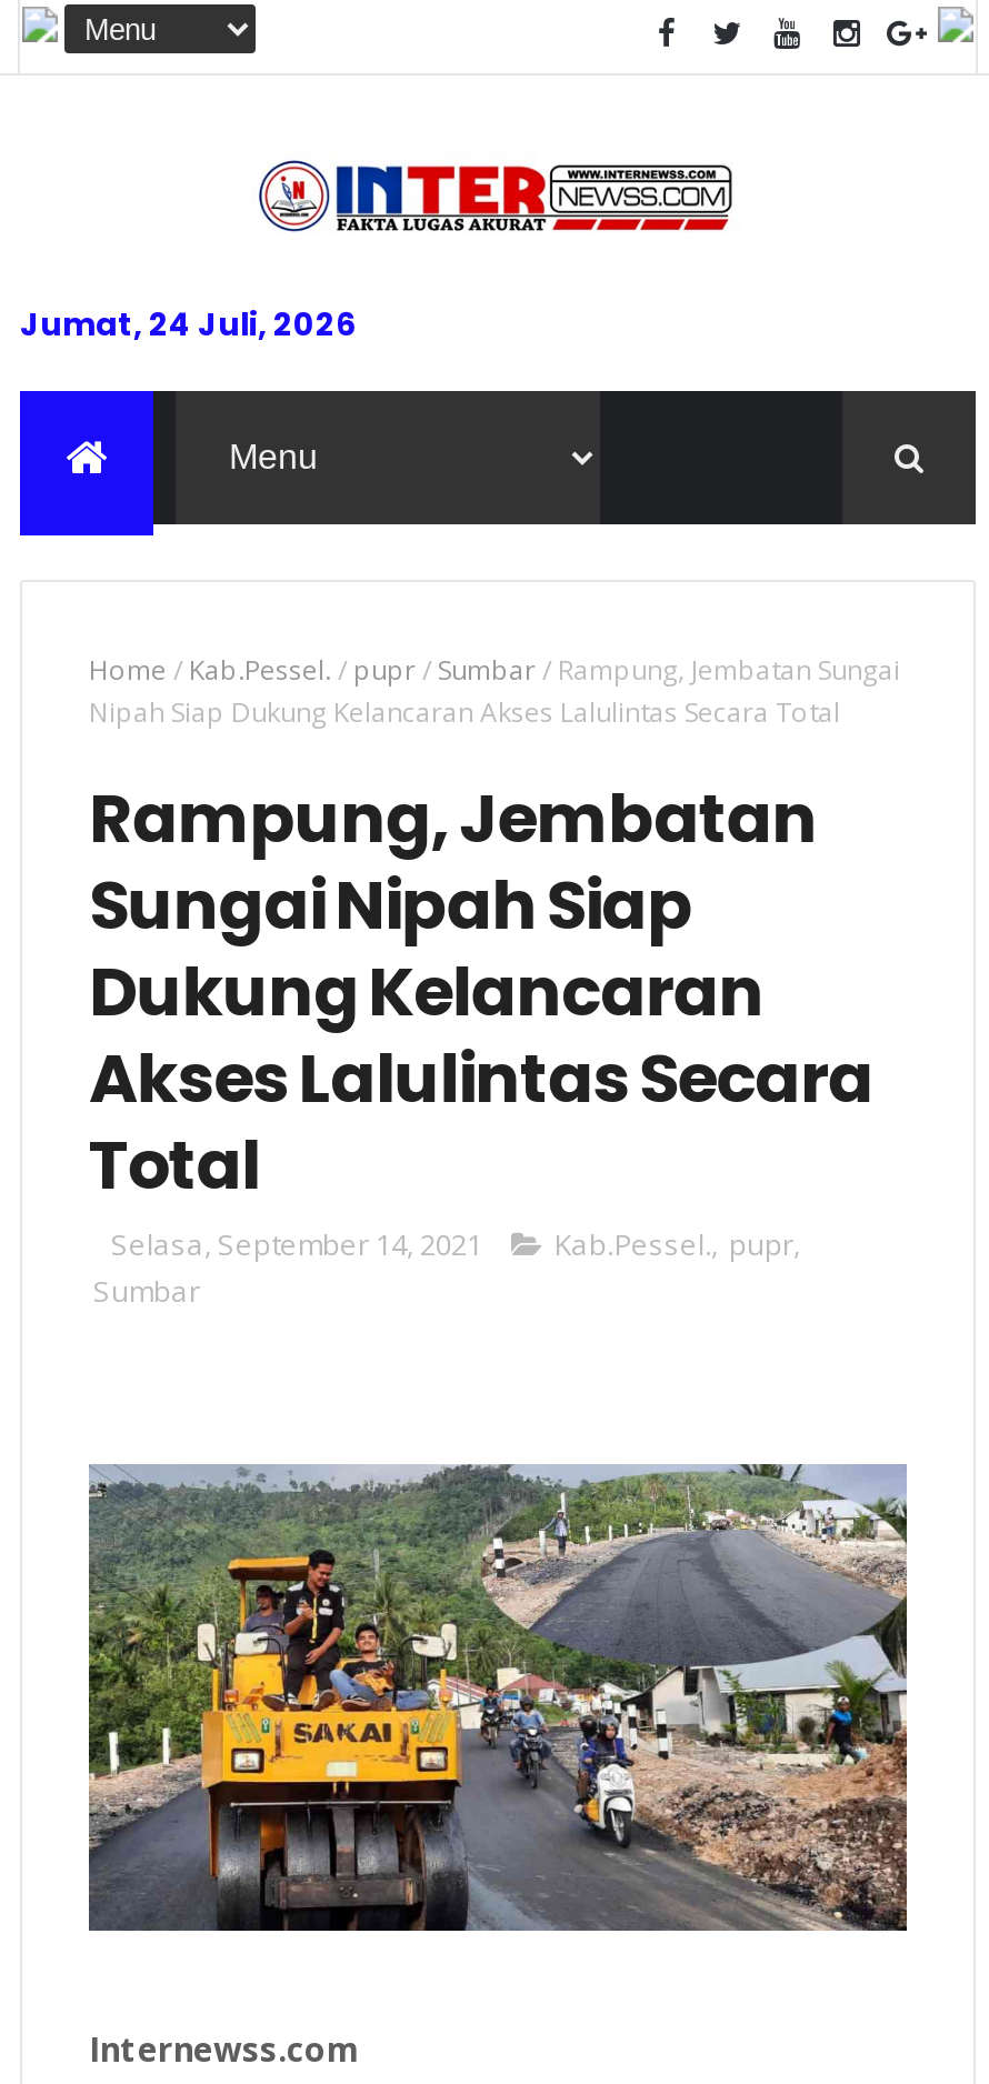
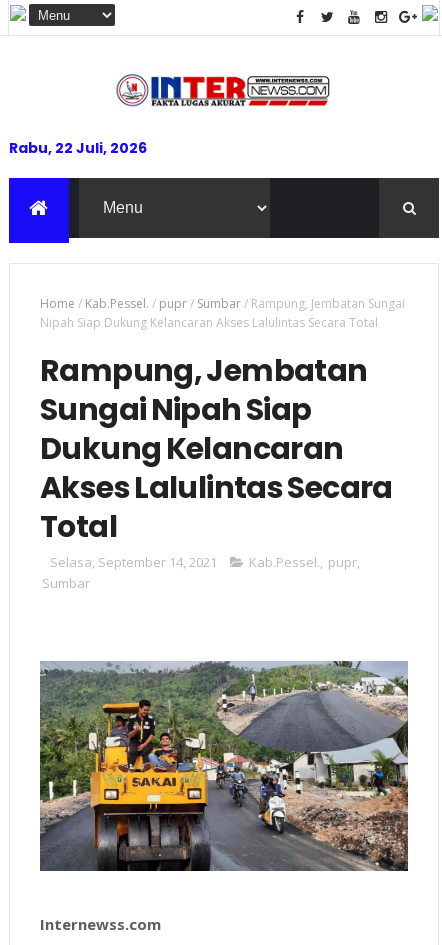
- Jumat, 24 Juli, 2026
+ Rabu, 22 Juli, 2026
